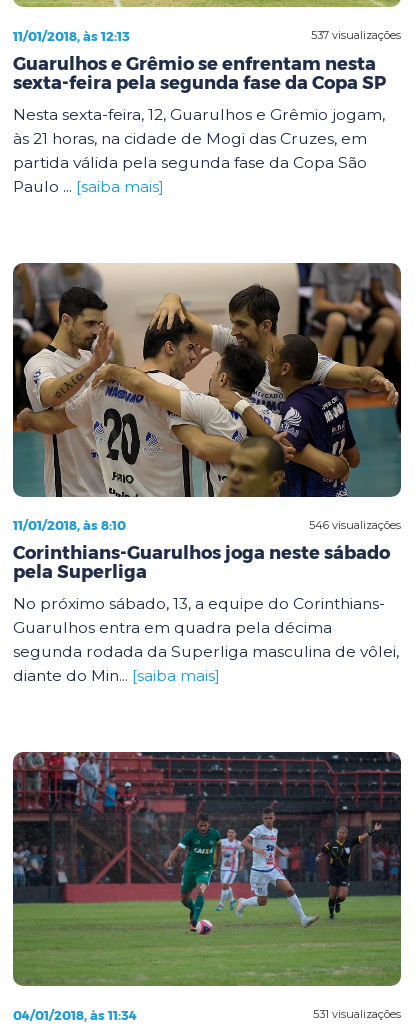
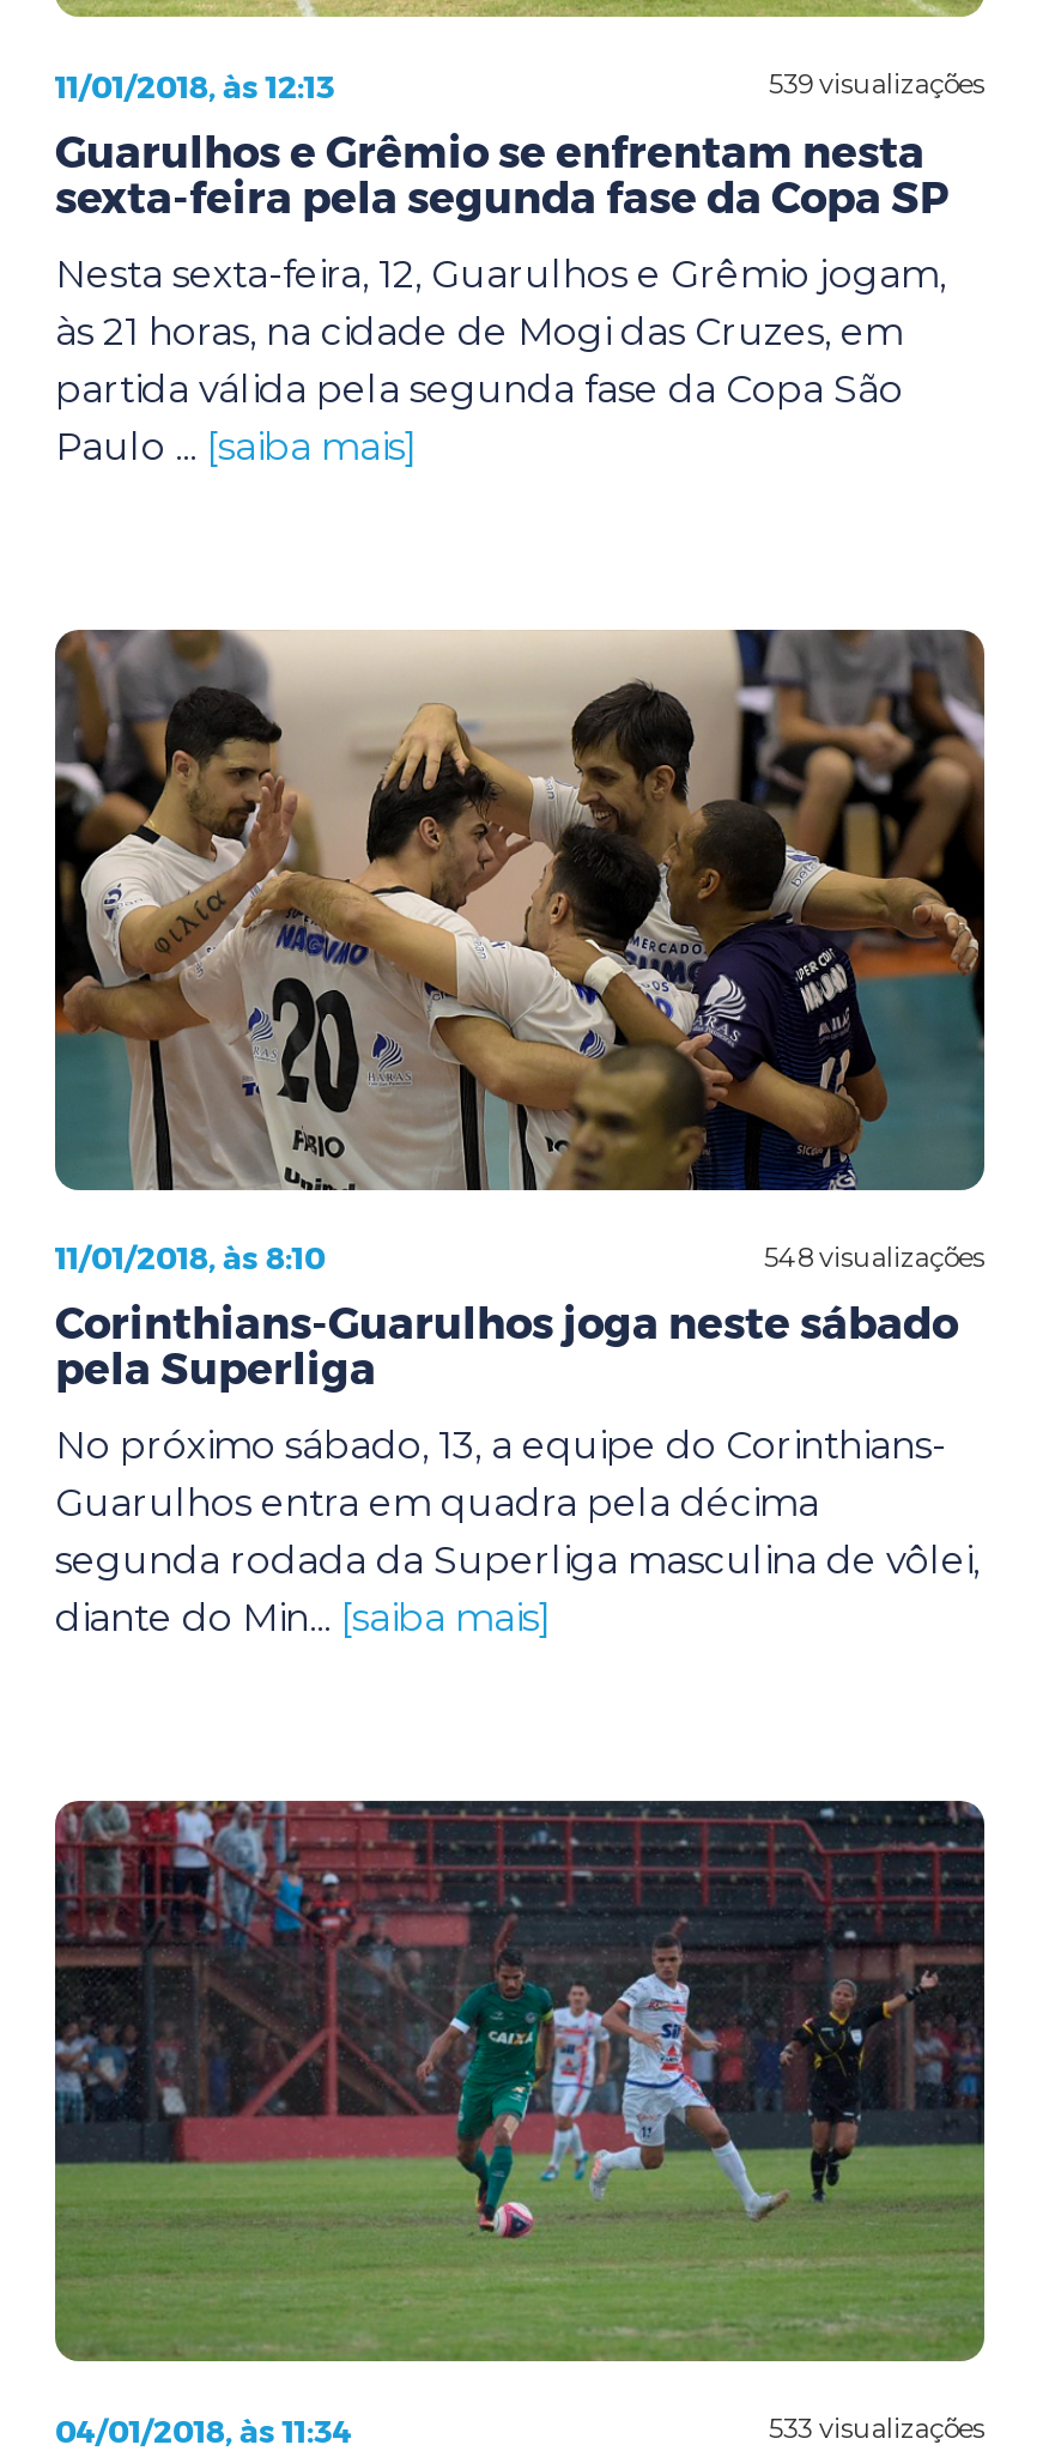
- 537 visualizações
+ 539 visualizações

- 546 visualizações
+ 548 visualizações

- 531 visualizações
+ 533 visualizações
